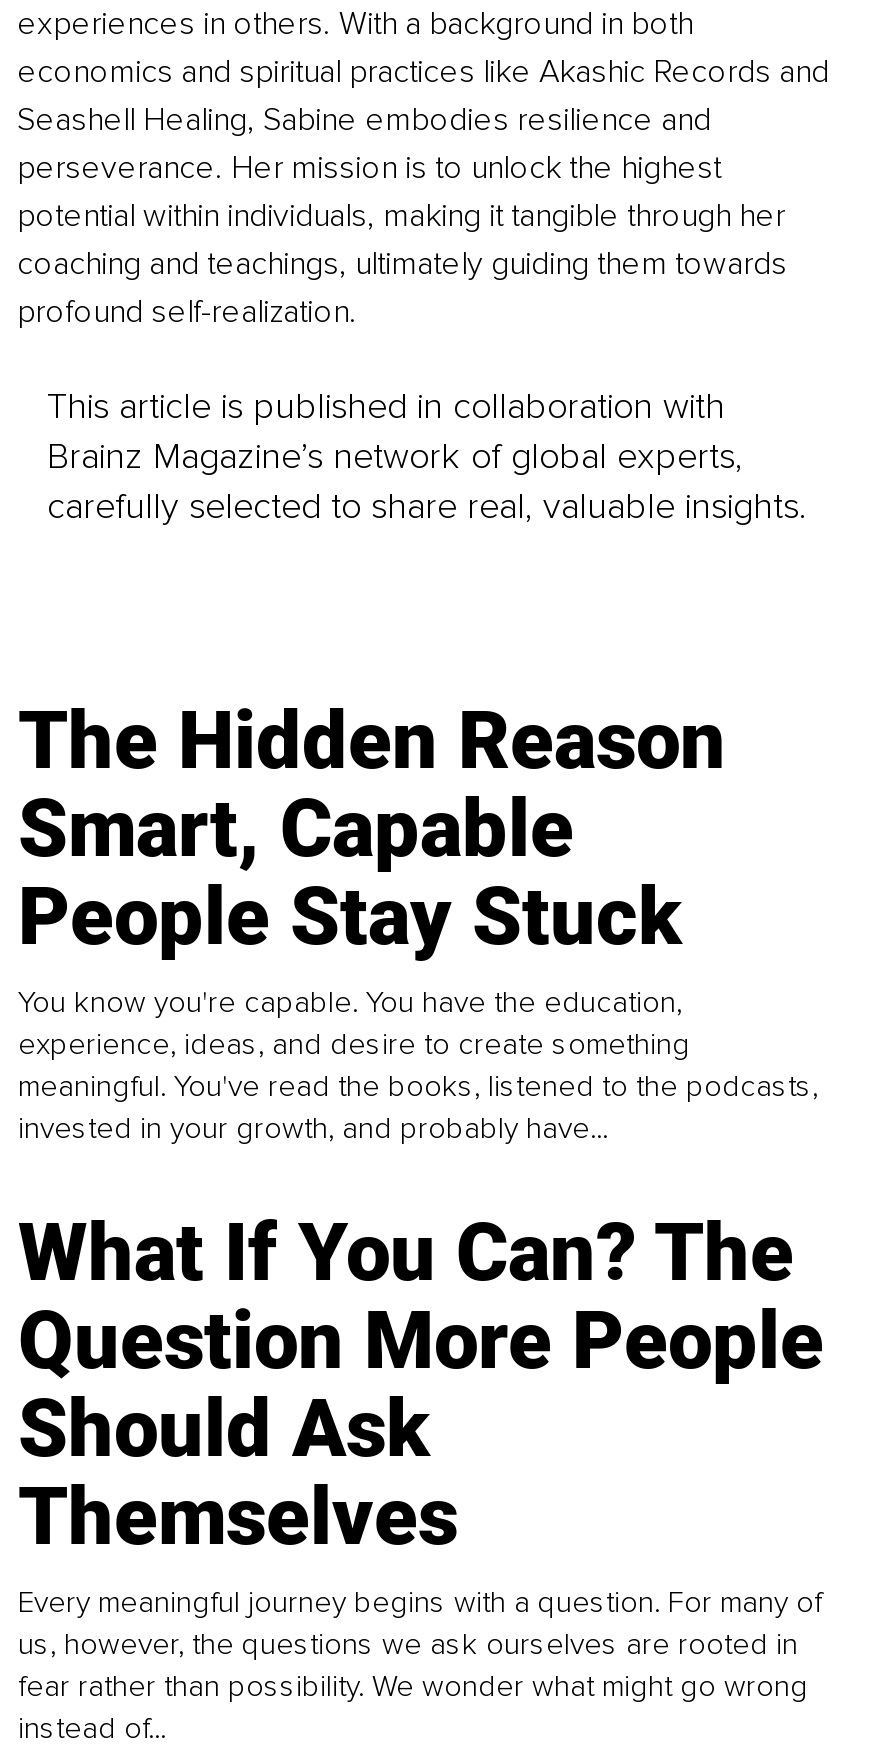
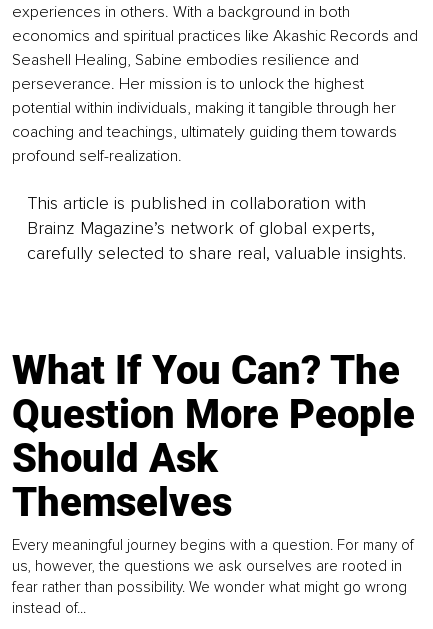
- The Hidden Reason
- Smart, Capable
- People Stay Stuck
- You know you're capable. You have the education,
- experience, ideas, and desire to create something
- meaningful. You've read the books, listened to the podcasts,
- invested in your growth, and probably have...
